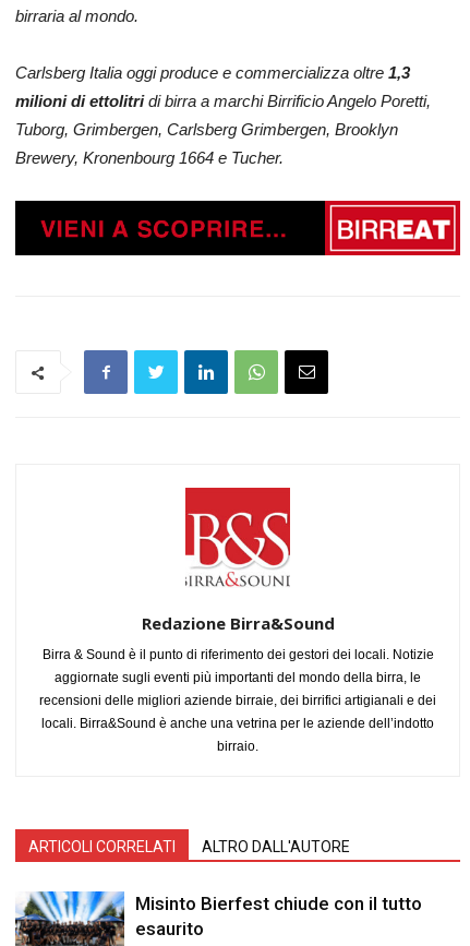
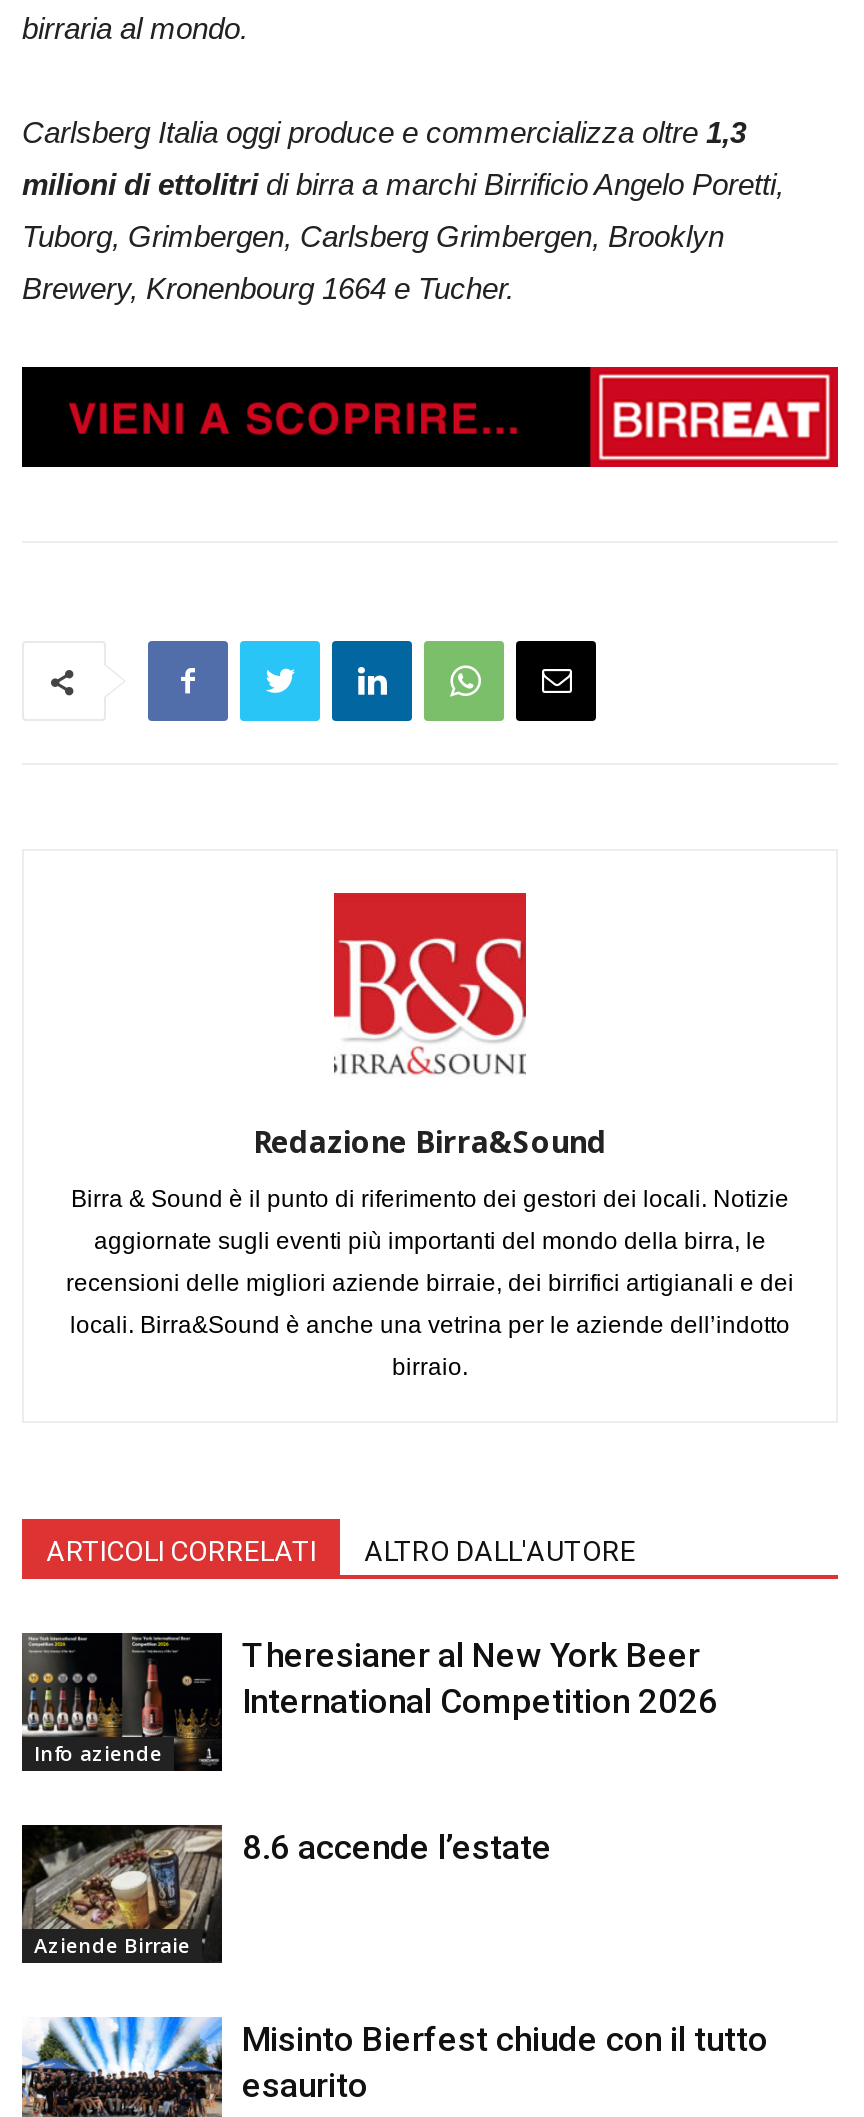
+ [image]
+ Info aziende

+ [image]
+ Aziende Birraie

+ Theresianer al New York Beer
+ International Competition 2026

+ 8.6 accende l’estate
